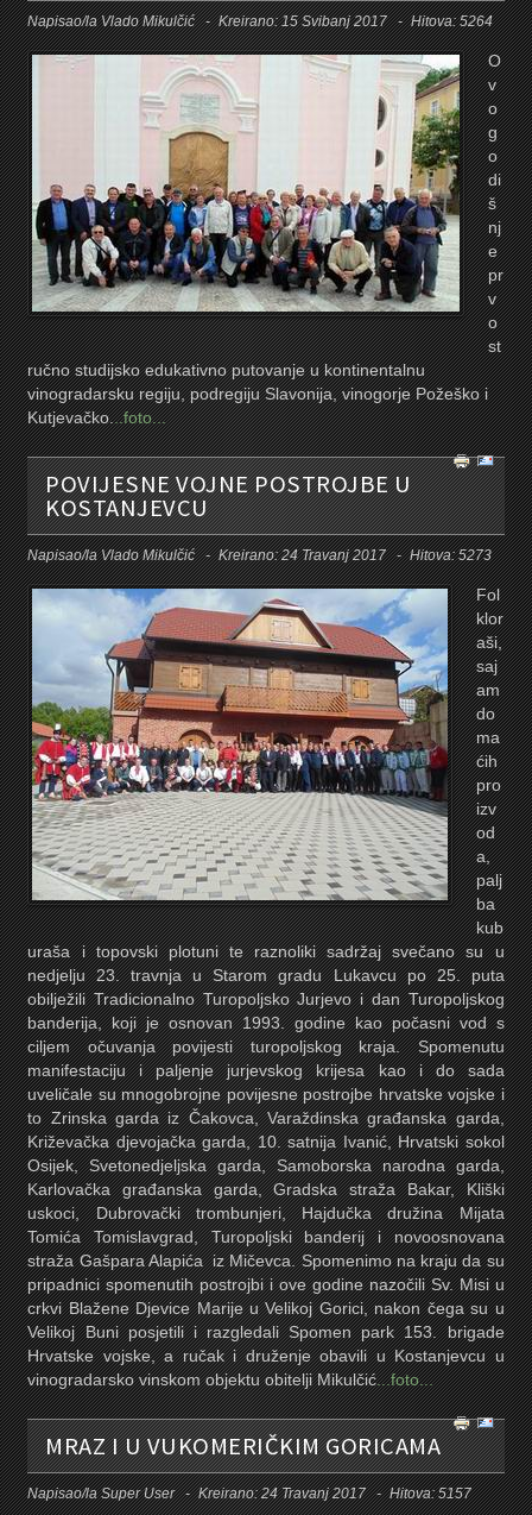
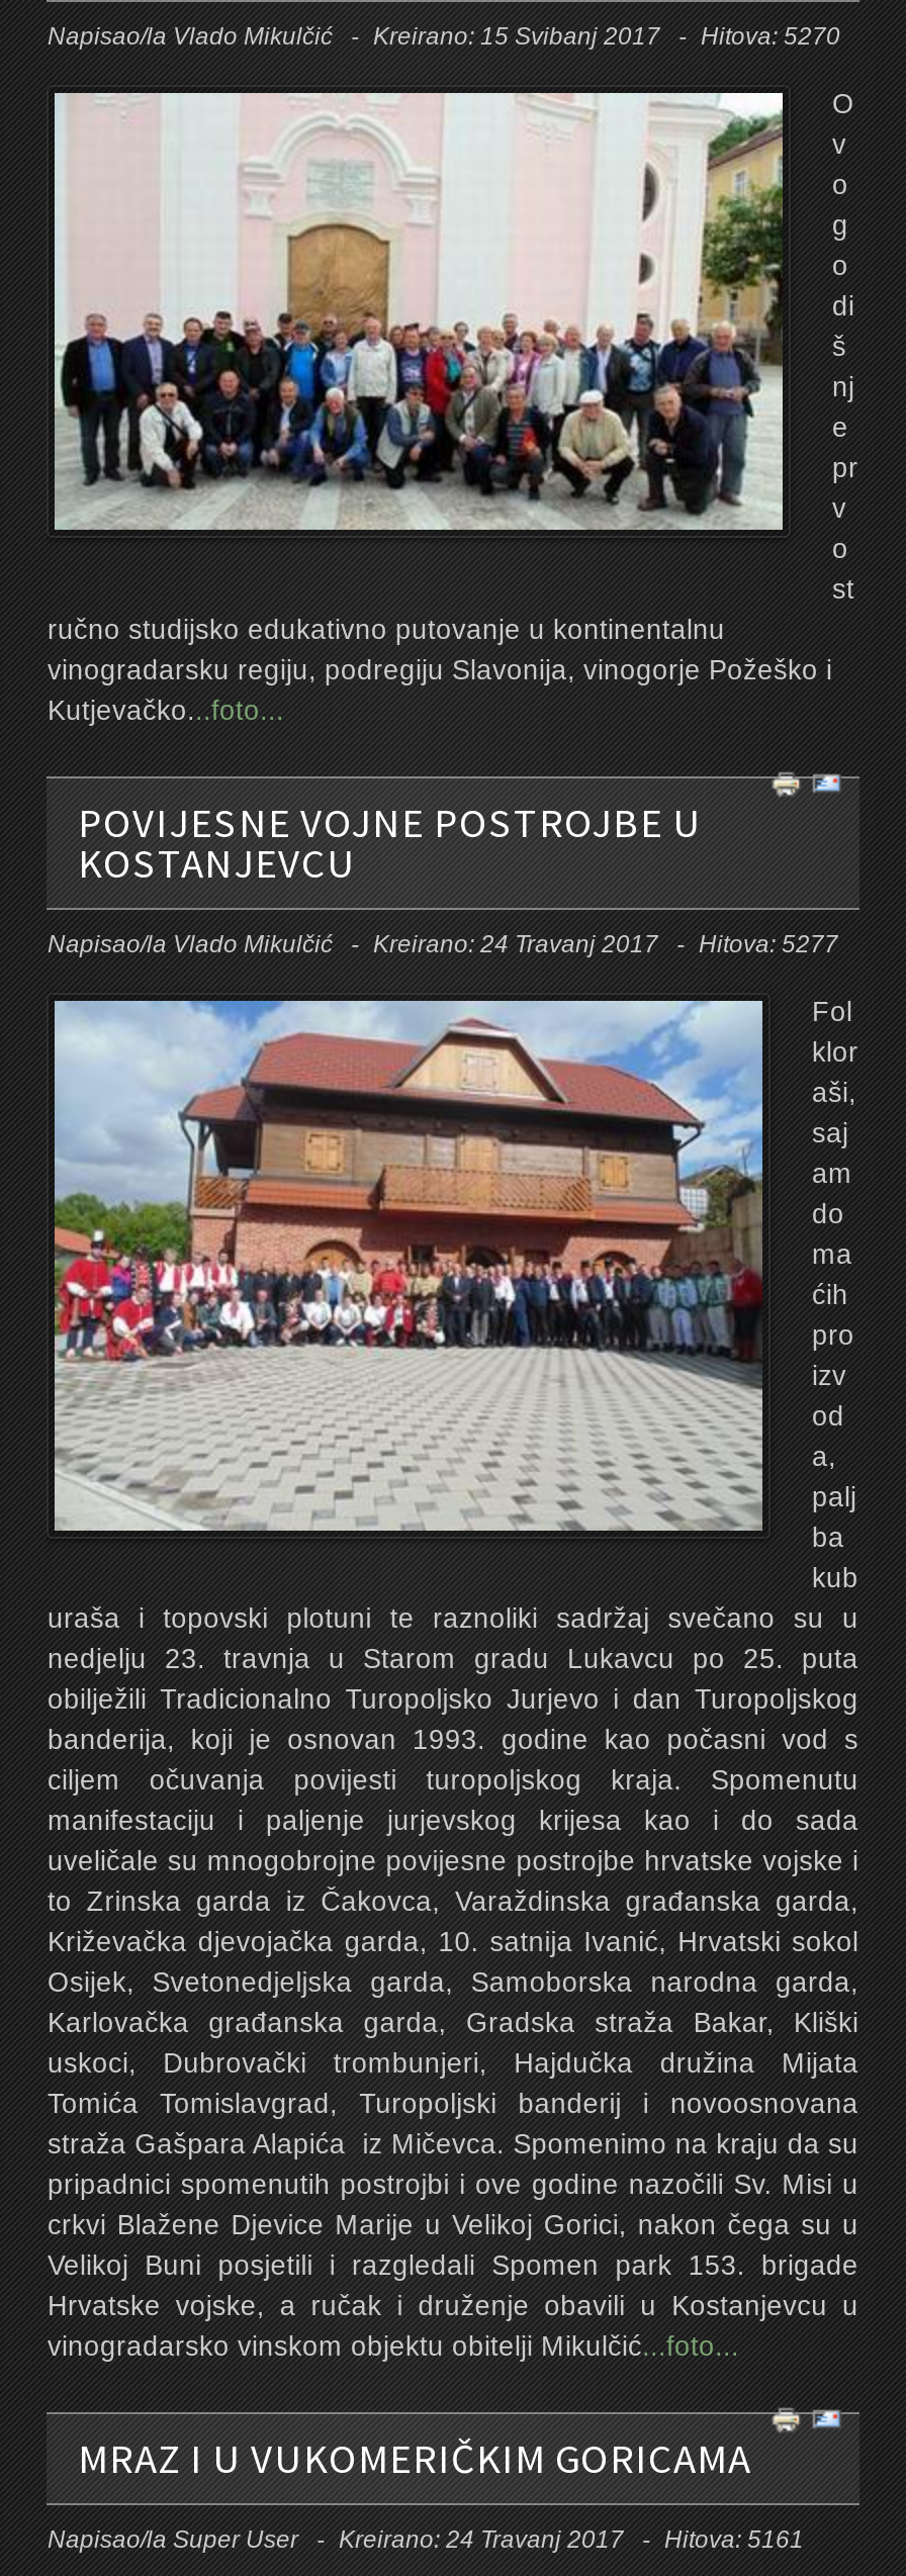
- Napisao/la Vlado Mikulčić Kreirano: 15 Svibanj 2017 Hitova: 5264
+ Napisao/la Vlado Mikulčić Kreirano: 15 Svibanj 2017 Hitova: 5270

- Napisao/la Vlado Mikulčić Kreirano: 24 Travanj 2017 Hitova: 5273
+ Napisao/la Vlado Mikulčić Kreirano: 24 Travanj 2017 Hitova: 5277

- Napisao/la Super User Kreirano: 24 Travanj 2017 Hitova: 5157
+ Napisao/la Super User Kreirano: 24 Travanj 2017 Hitova: 5161
